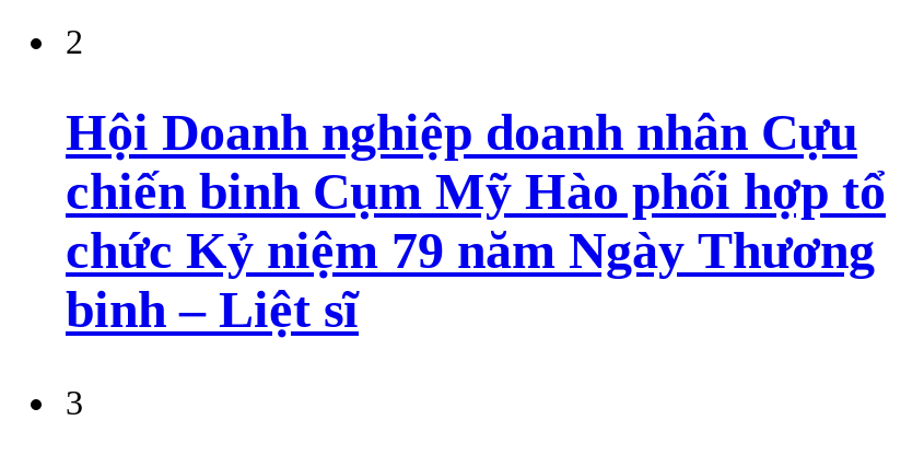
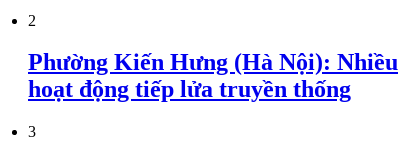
- Hội Doanh nghiệp doanh nhân Cựu
- chiến binh Cụm Mỹ Hào phối hợp tổ
- chức Kỷ niệm 79 năm Ngày Thương
- binh – Liệt sĩ
+ Phường Kiến Hưng (Hà Nội): Nhiều
+ hoạt động tiếp lửa truyền thống
